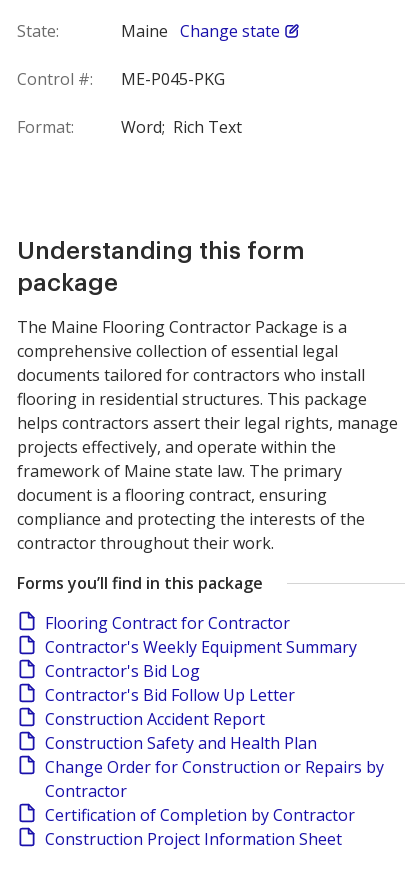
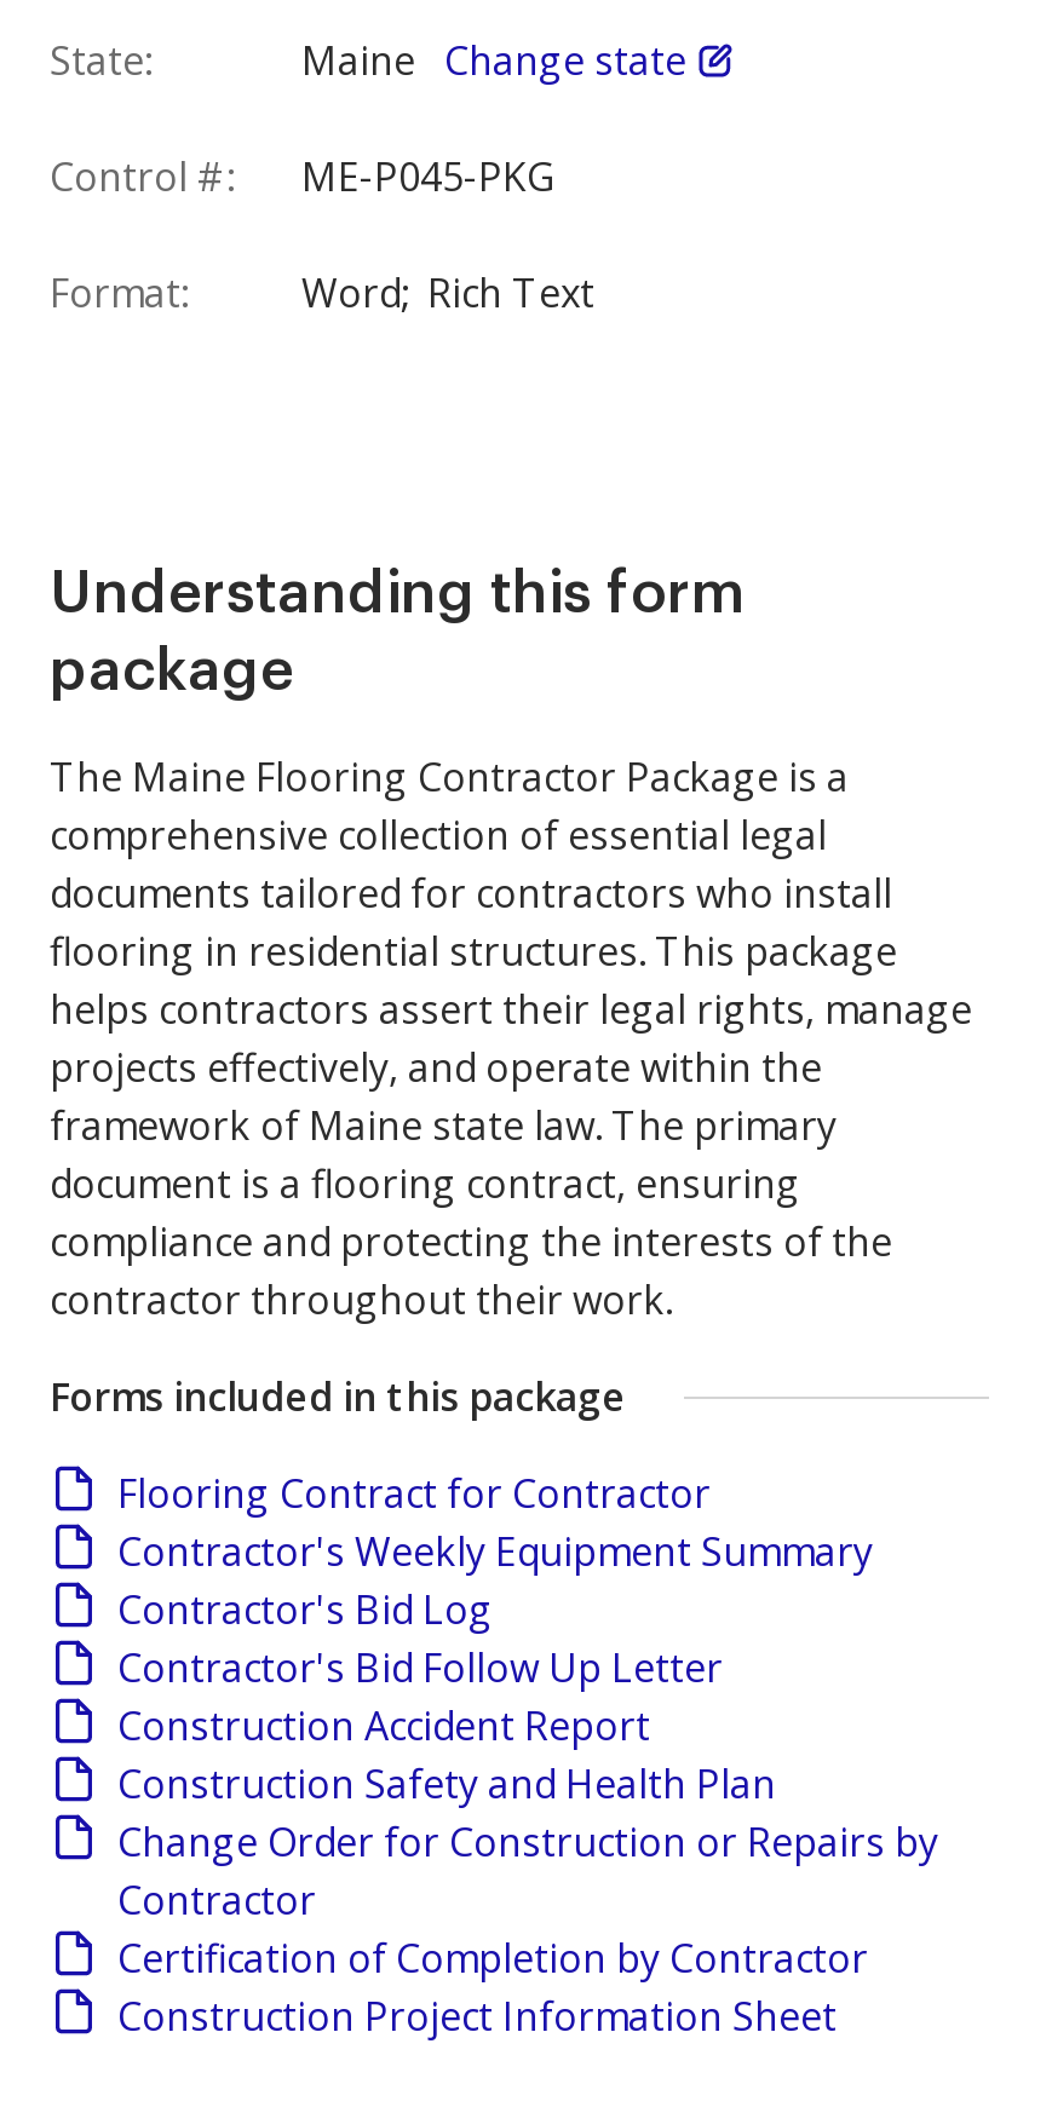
- Forms you’ll find in this package
+ Forms included in this package
